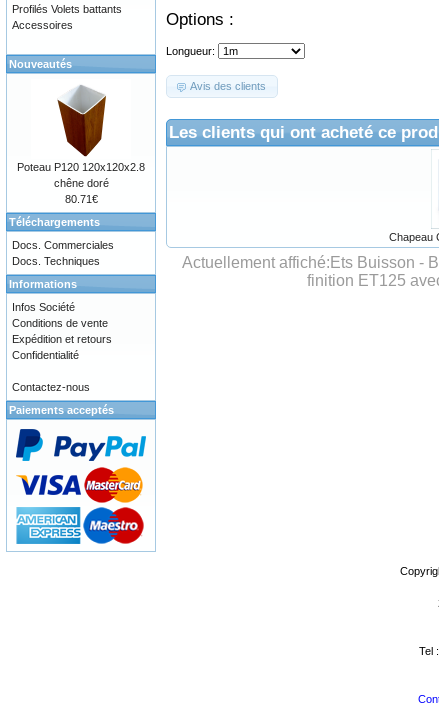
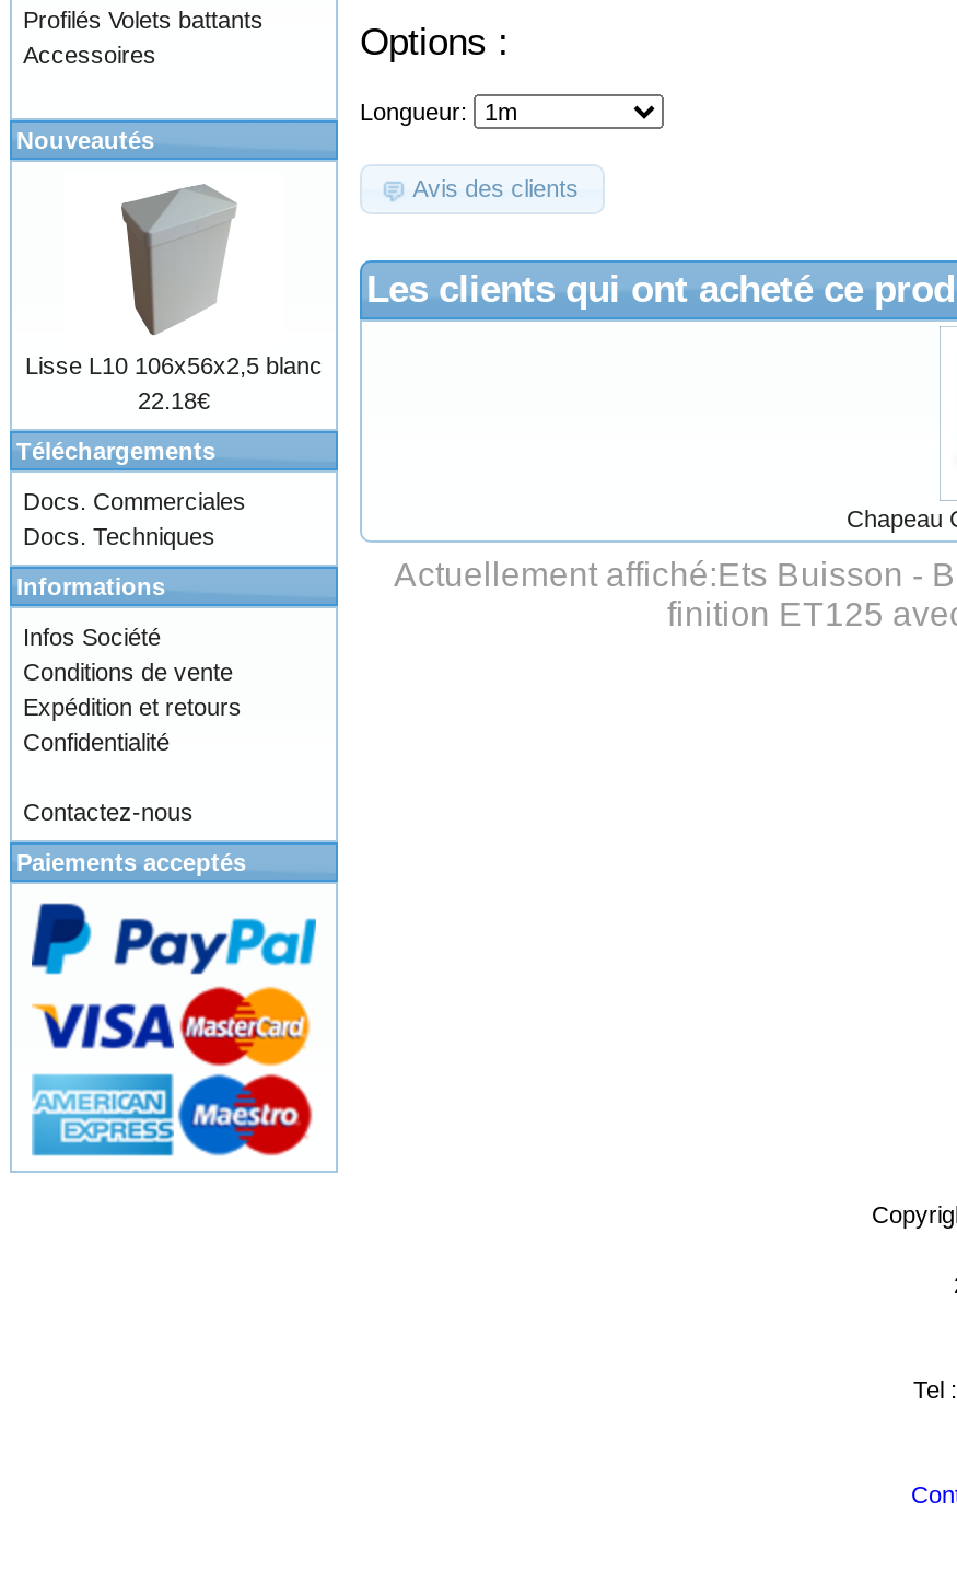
- [image]
- Poteau P120 120x120x2.8
- chêne doré
- 80.71€
+ [image]
+ Lisse L10 106x56x2,5 blanc
+ 22.18€
